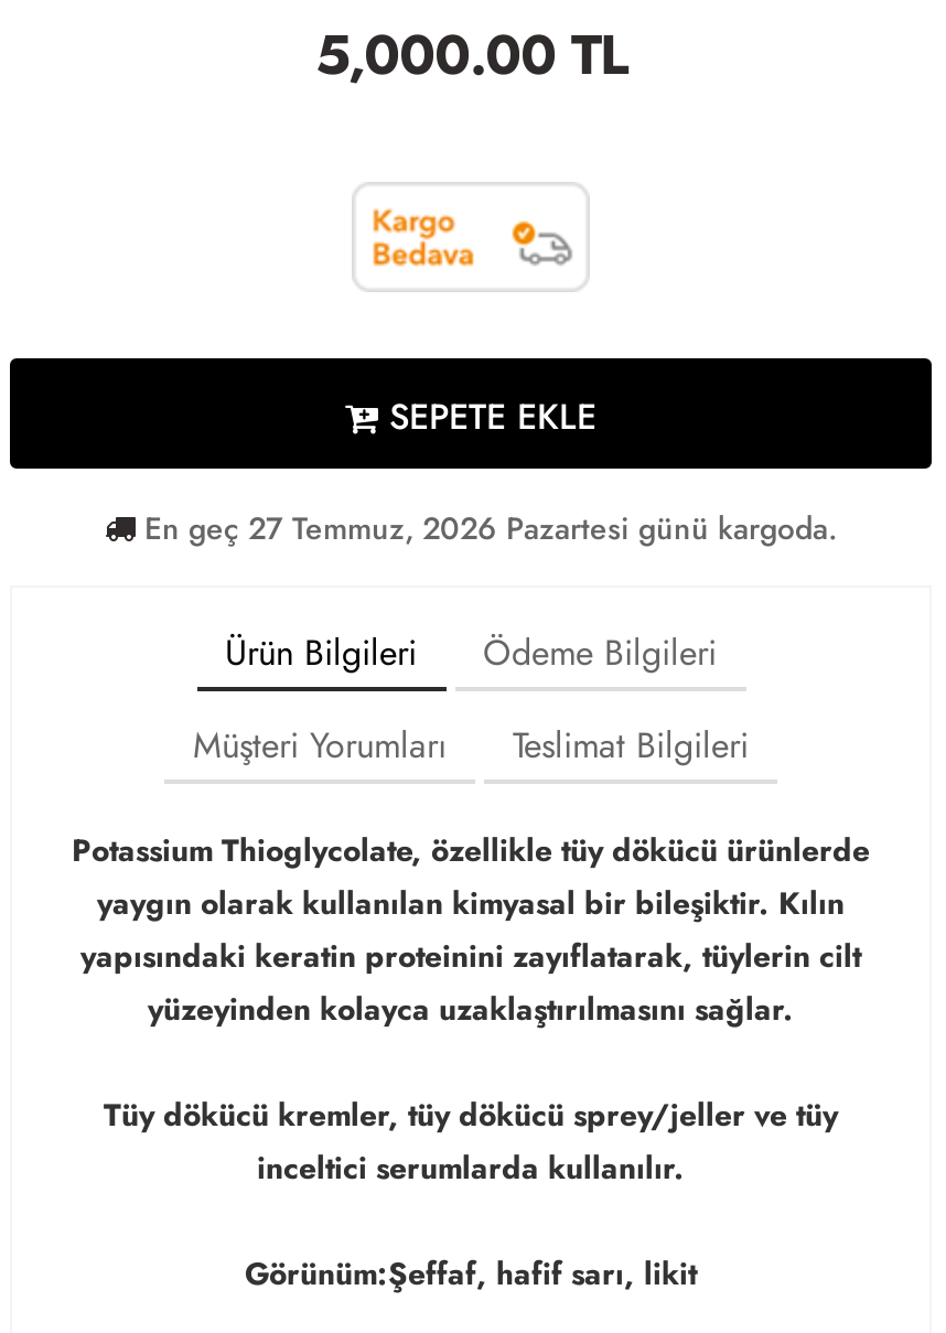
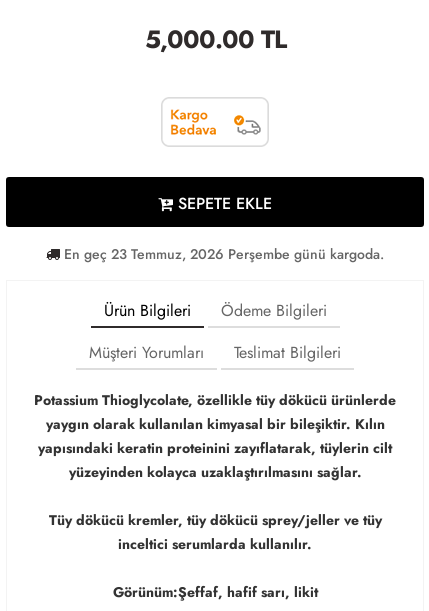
- En geç 27 Temmuz, 2026 Pazartesi günü kargoda.
+ En geç 23 Temmuz, 2026 Perşembe günü kargoda.
